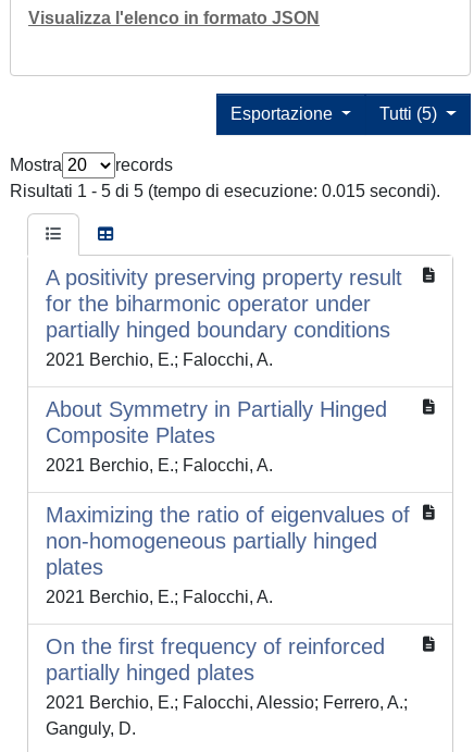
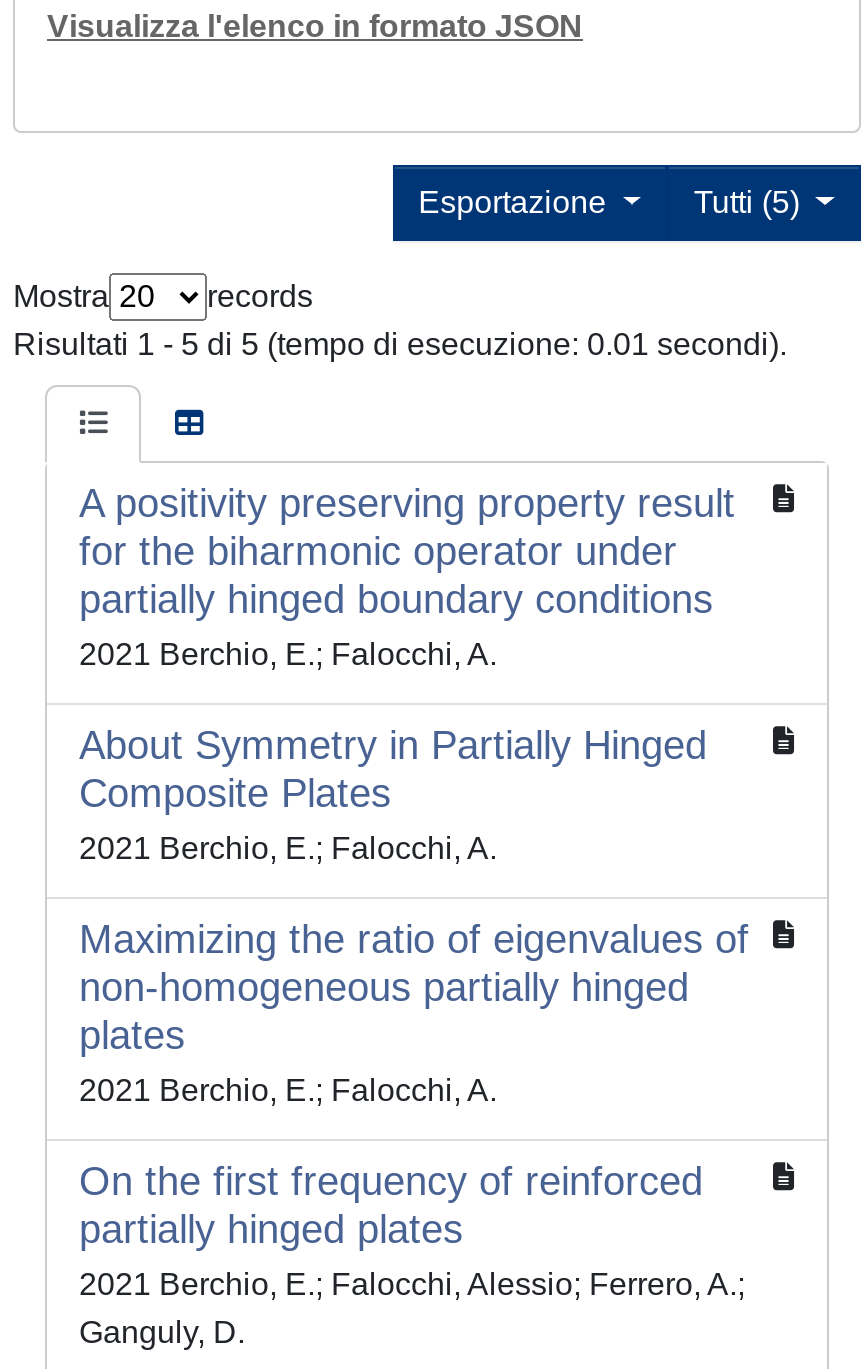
- Risultati 1 - 5 di 5 (tempo di esecuzione: 0.015 secondi).
+ Risultati 1 - 5 di 5 (tempo di esecuzione: 0.01 secondi).
